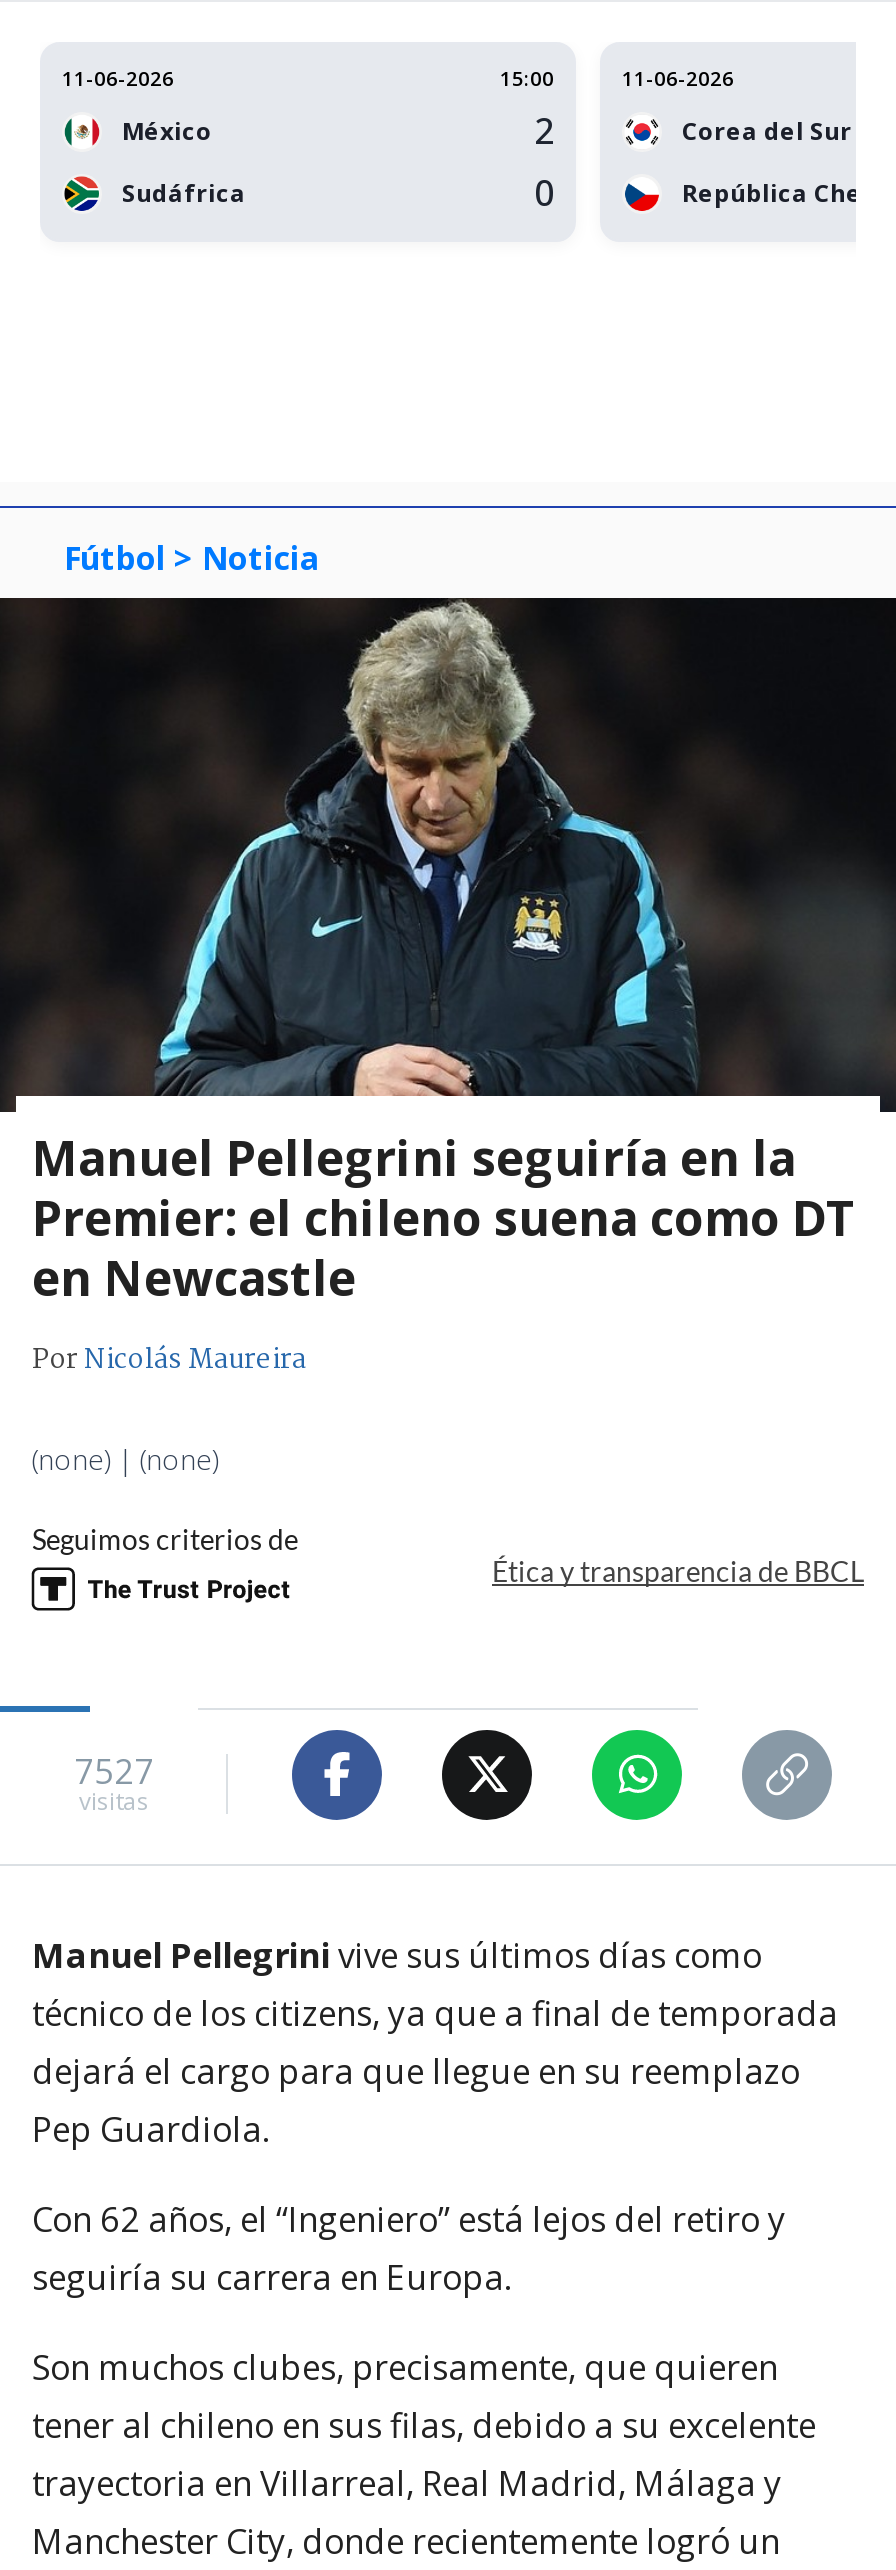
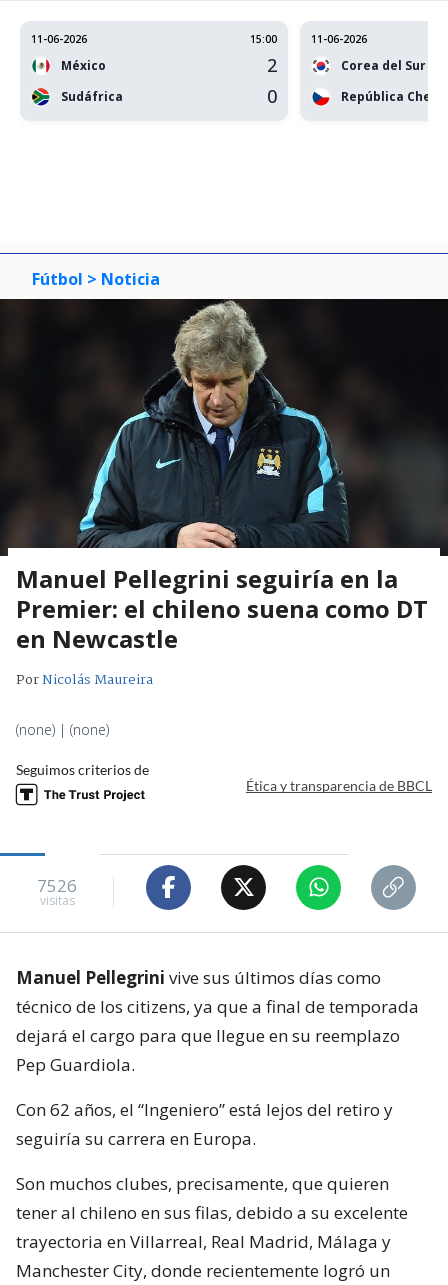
- 7527
+ 7526
